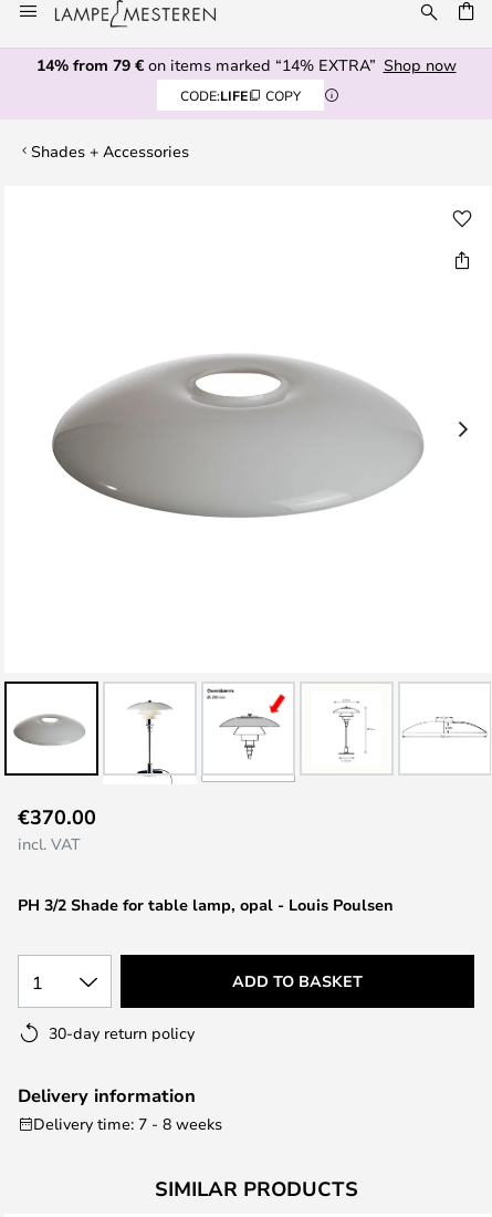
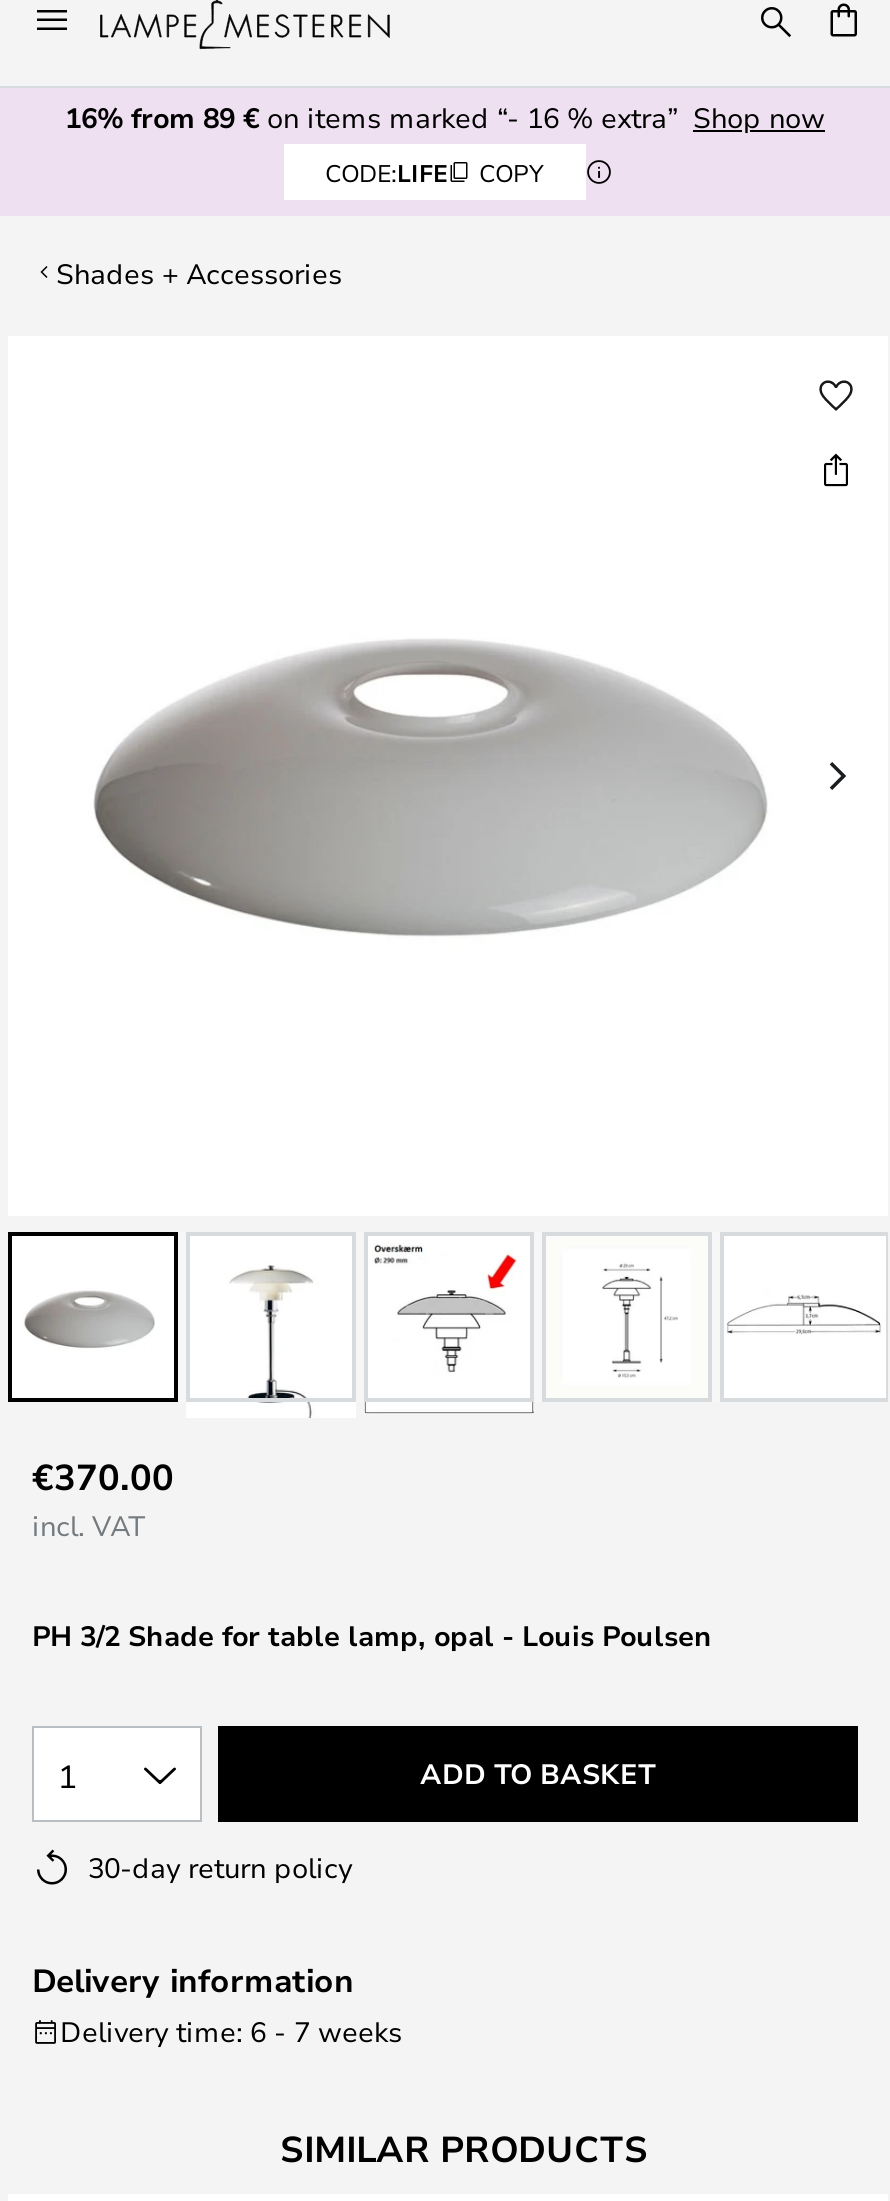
- 14% from 79 €on items marked “14% EXTRA” Shop now
+ 16% from 89 €on items marked “- 16 % extra” Shop now

- Delivery time: 7 - 8 weeks
+ Delivery time: 6 - 7 weeks
